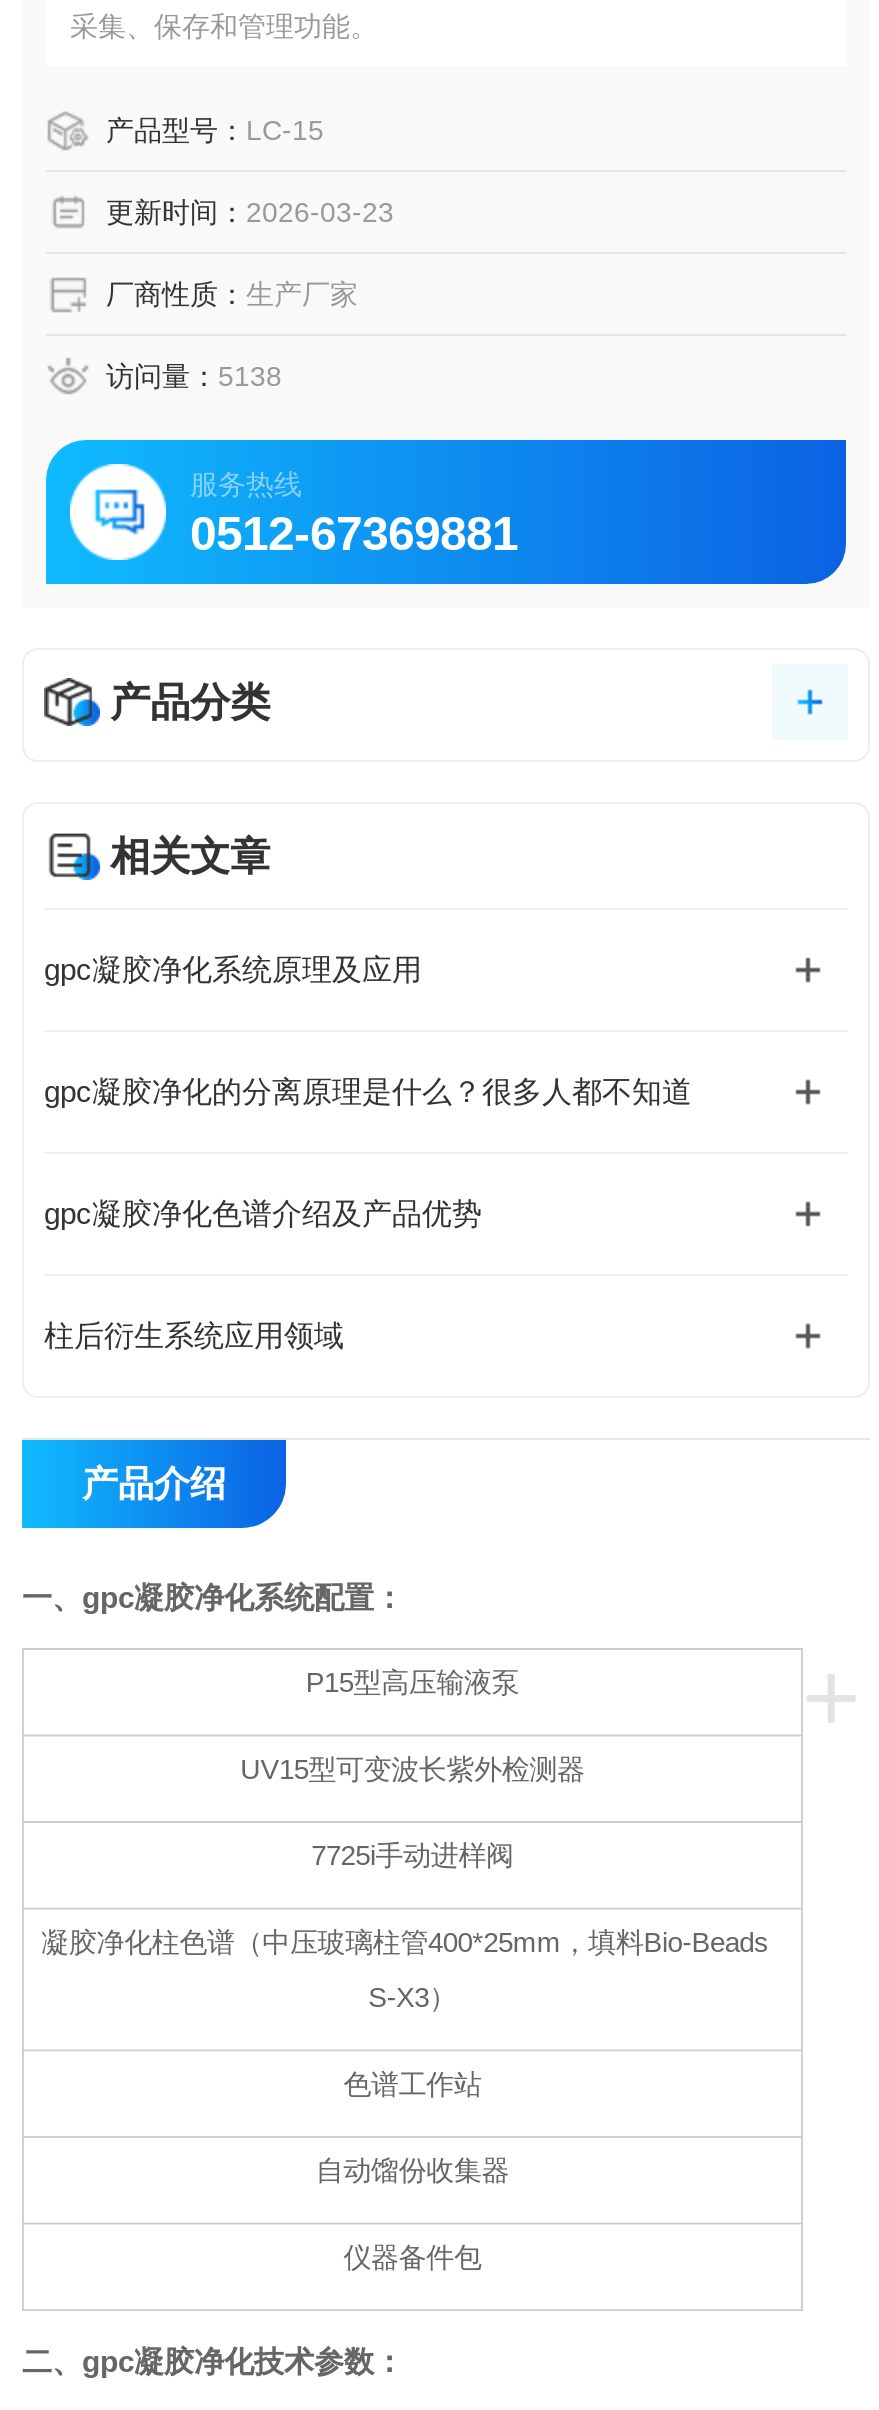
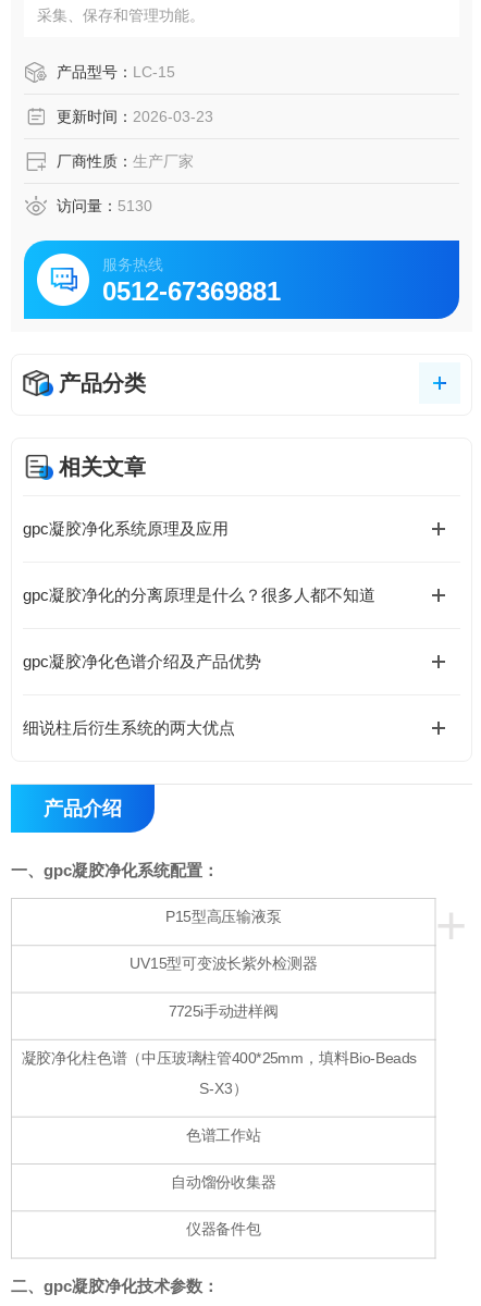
- 访问量：5138
+ 访问量：5130

- 柱后衍生系统应用领域
+ 细说柱后衍生系统的两大优点
